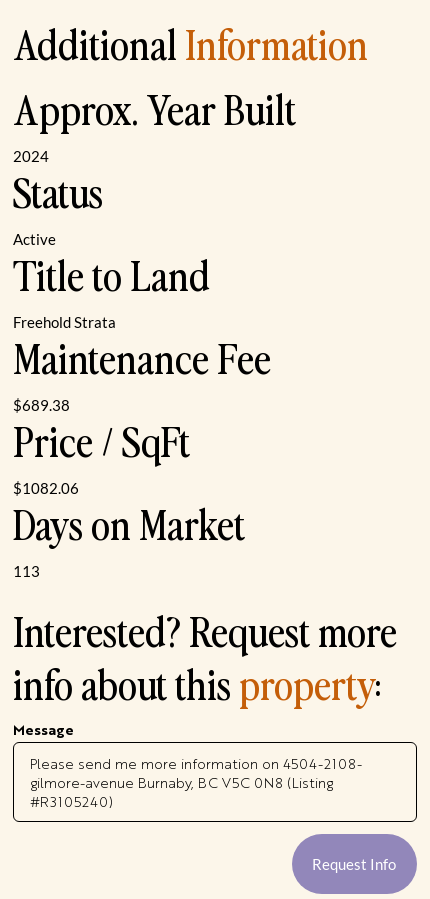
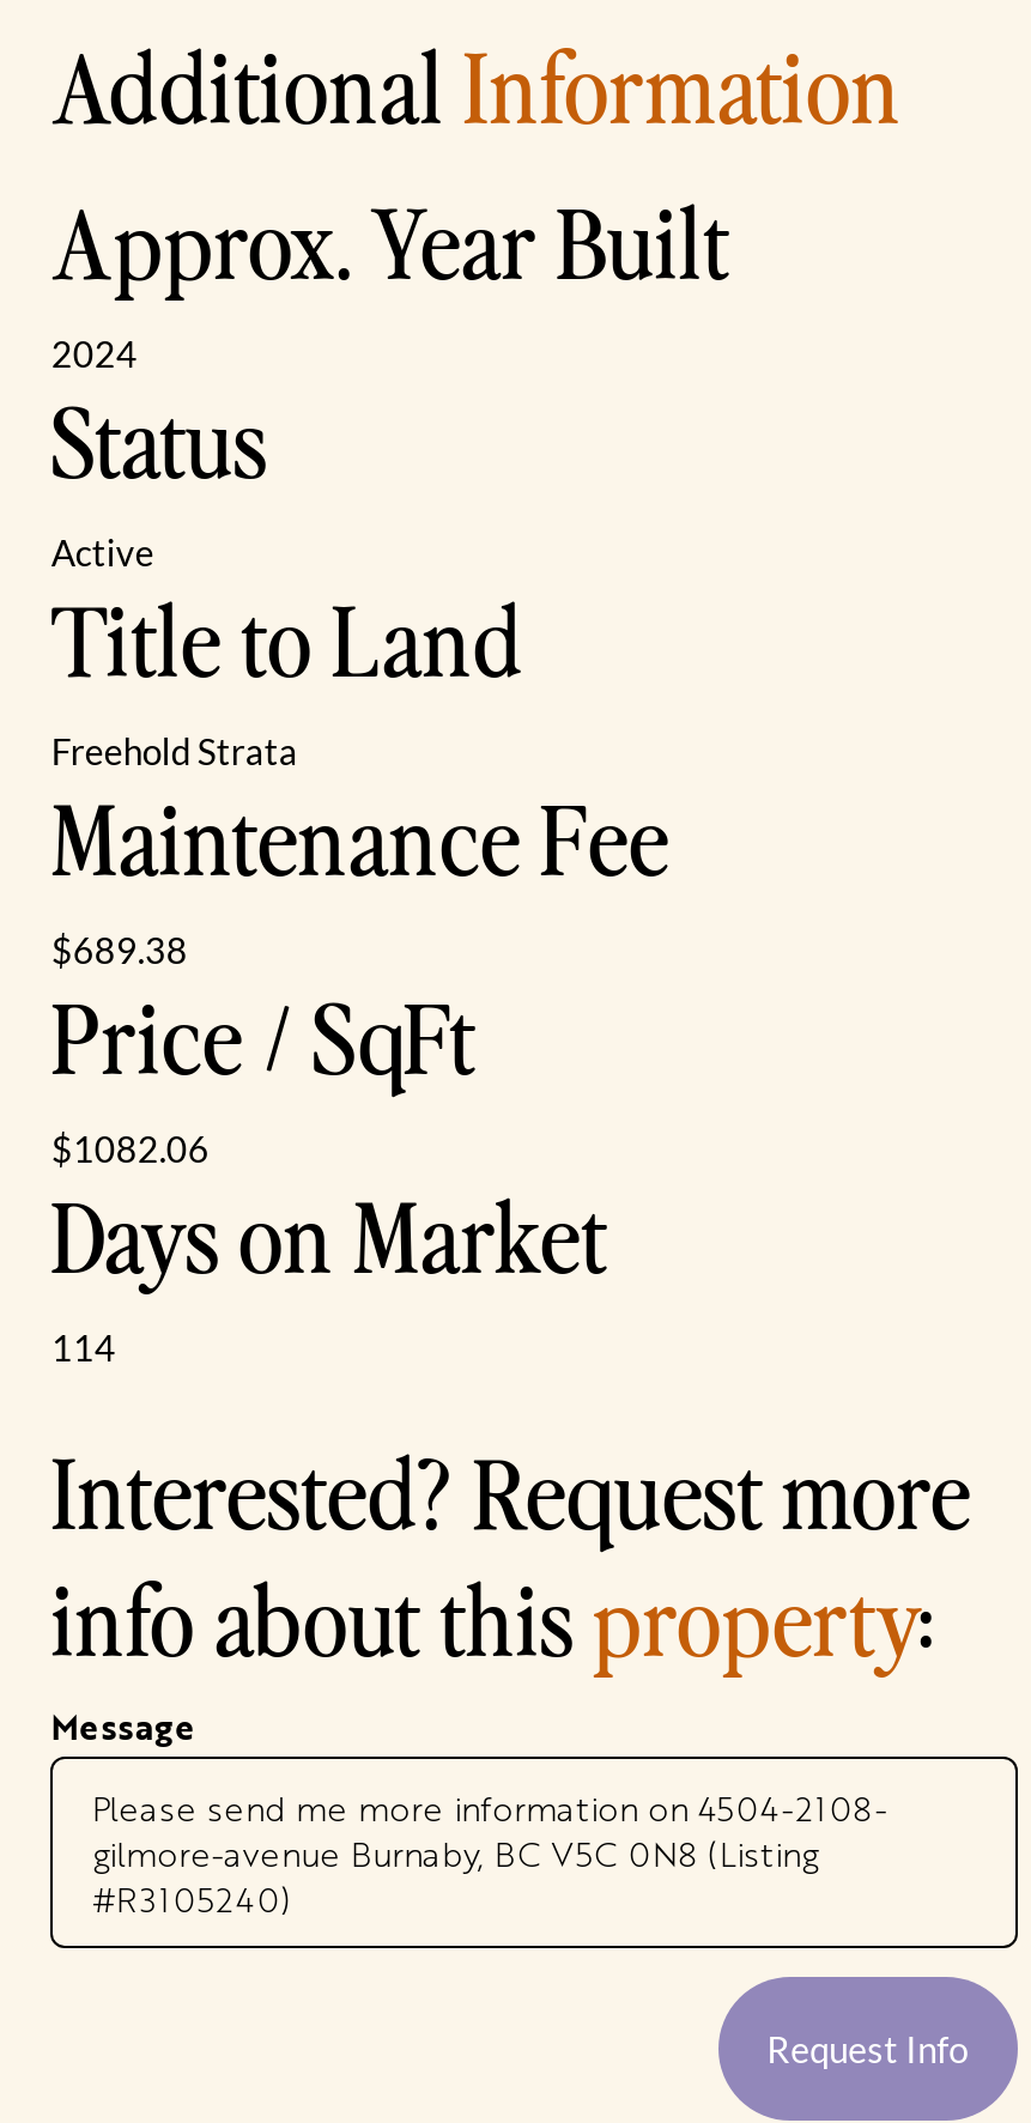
- 113
+ 114
